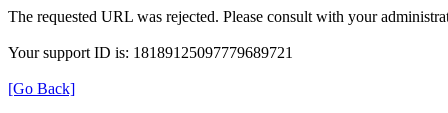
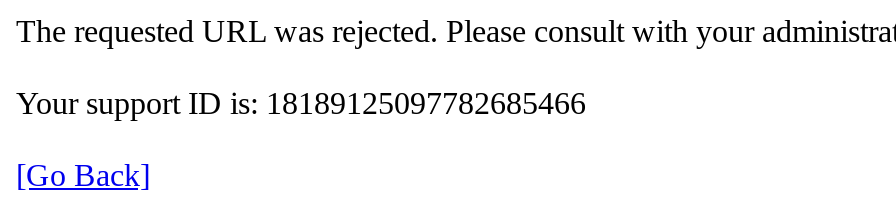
- Your support ID is: 18189125097779689721
+ Your support ID is: 18189125097782685466
